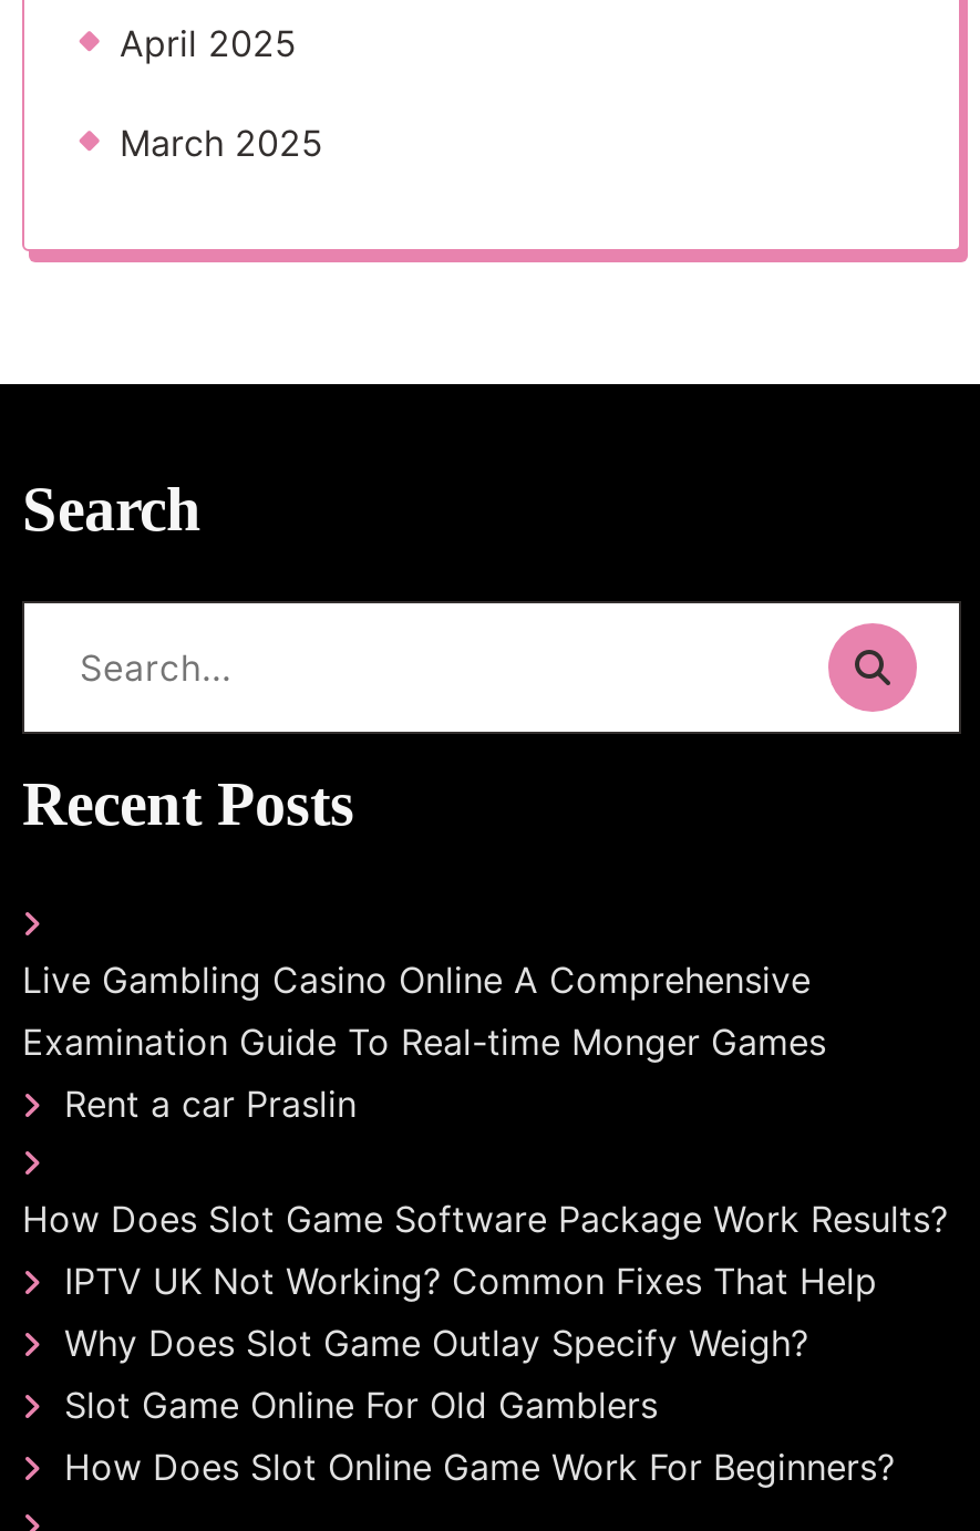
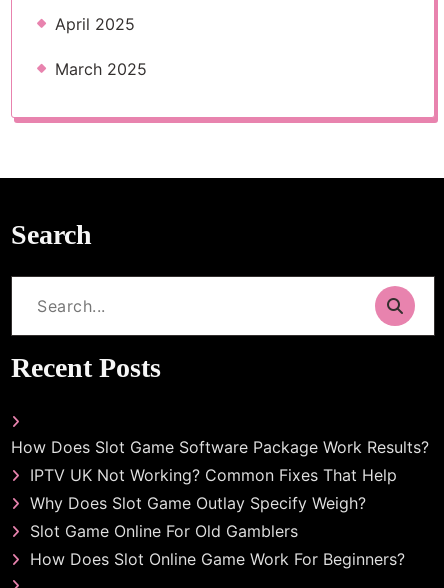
- Live Gambling Casino Online A Comprehensive
- Examination Guide To Real-time Monger Games
- Rent a car Praslin
